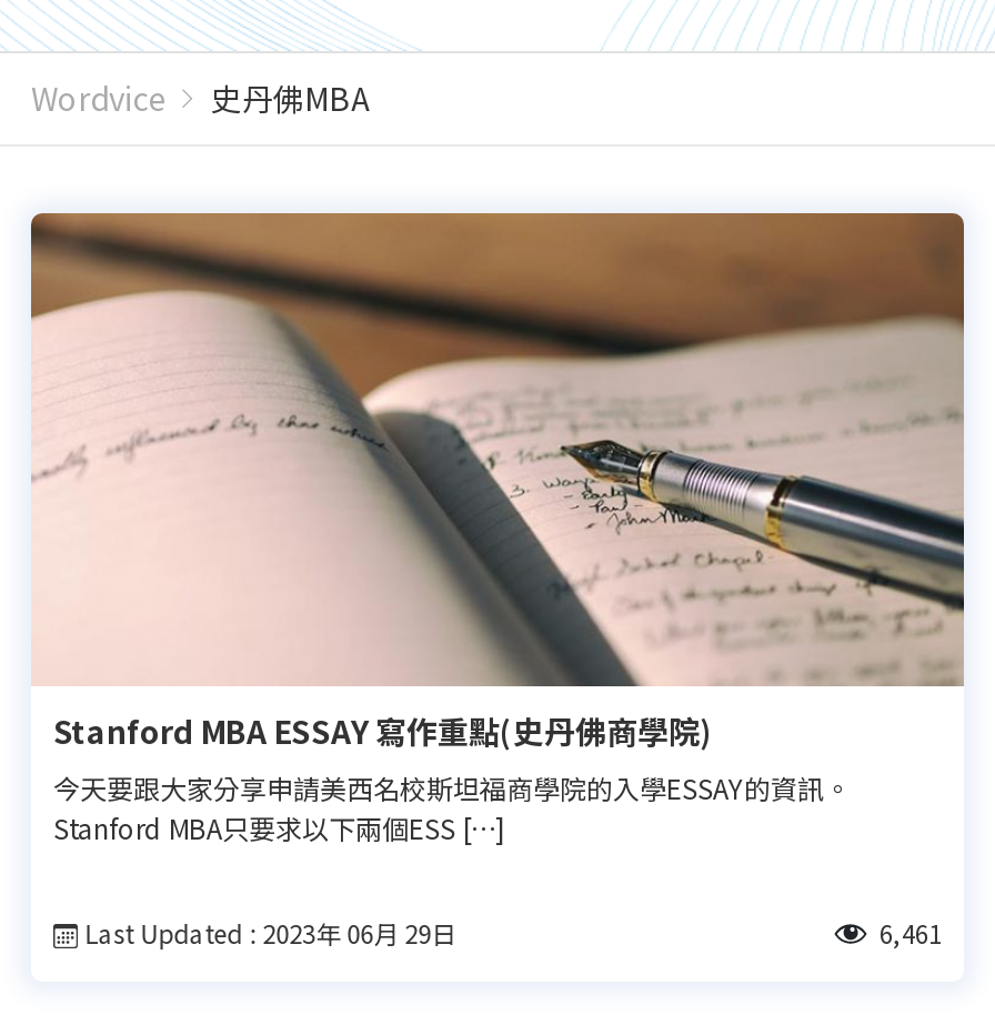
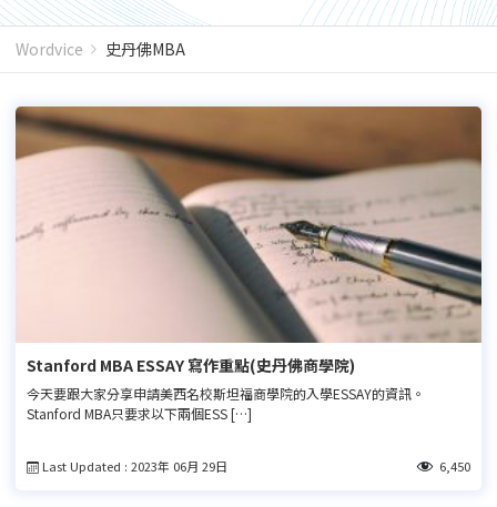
- 6,461
+ 6,450
